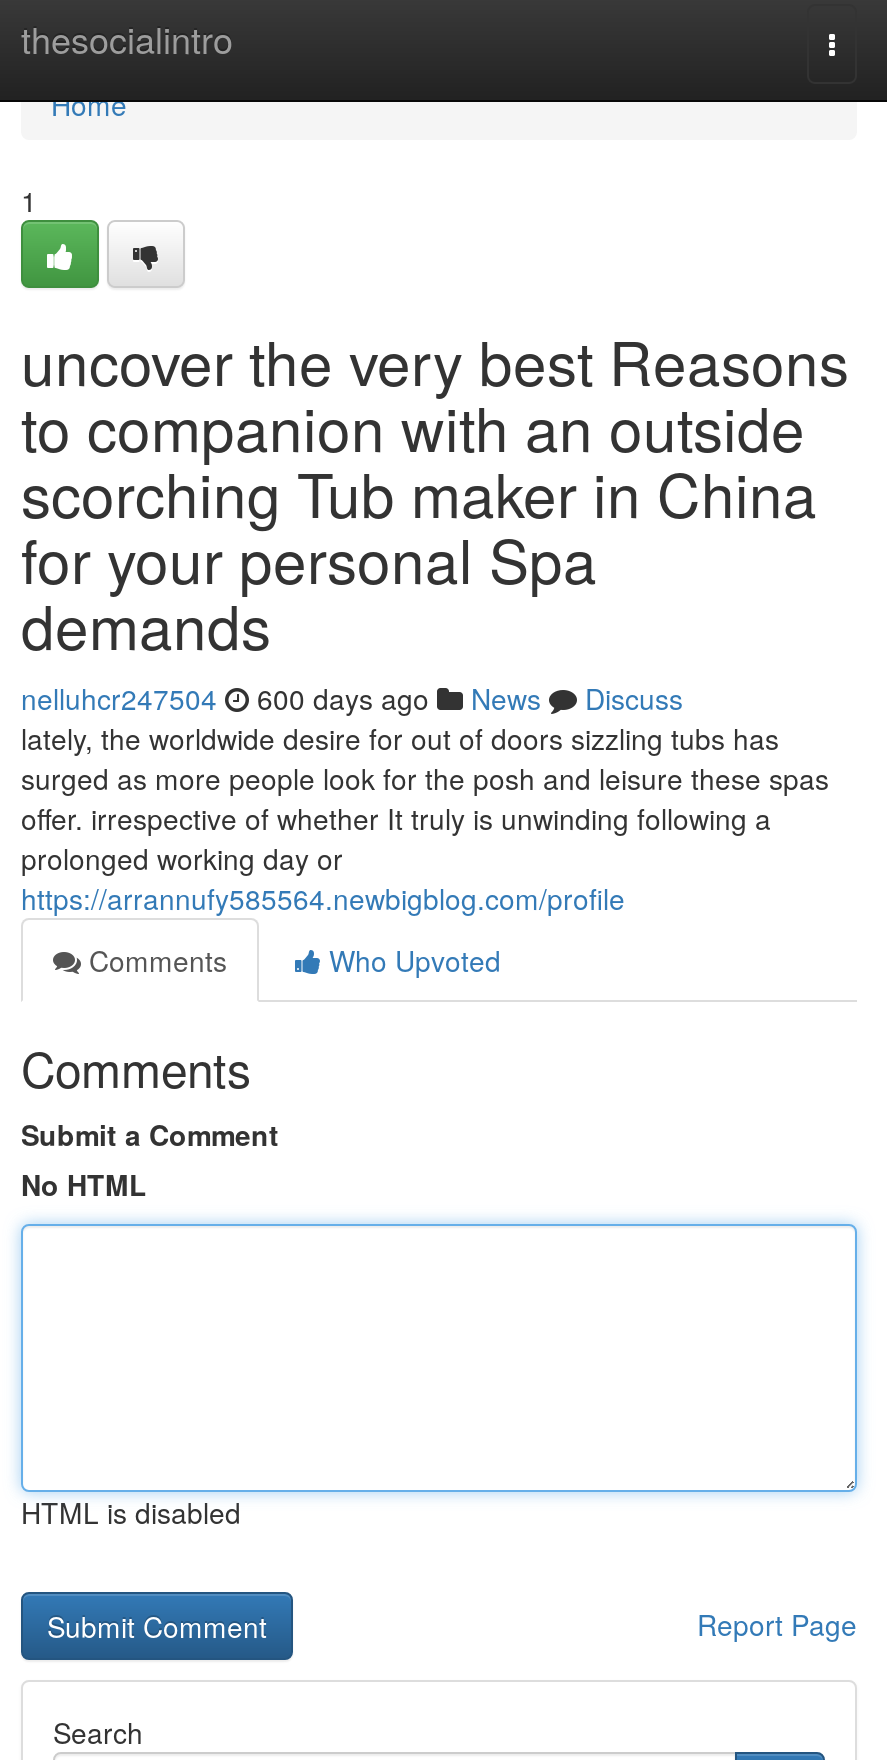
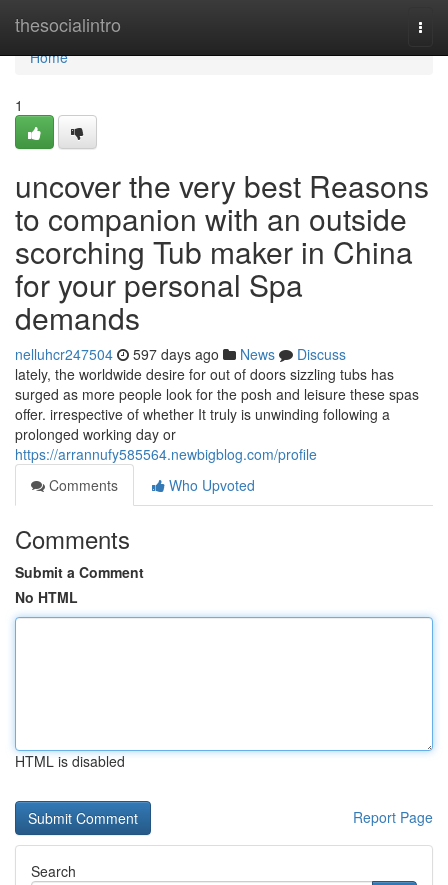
- nelluhcr247504 600 days ago News Discuss
+ nelluhcr247504 597 days ago News Discuss
